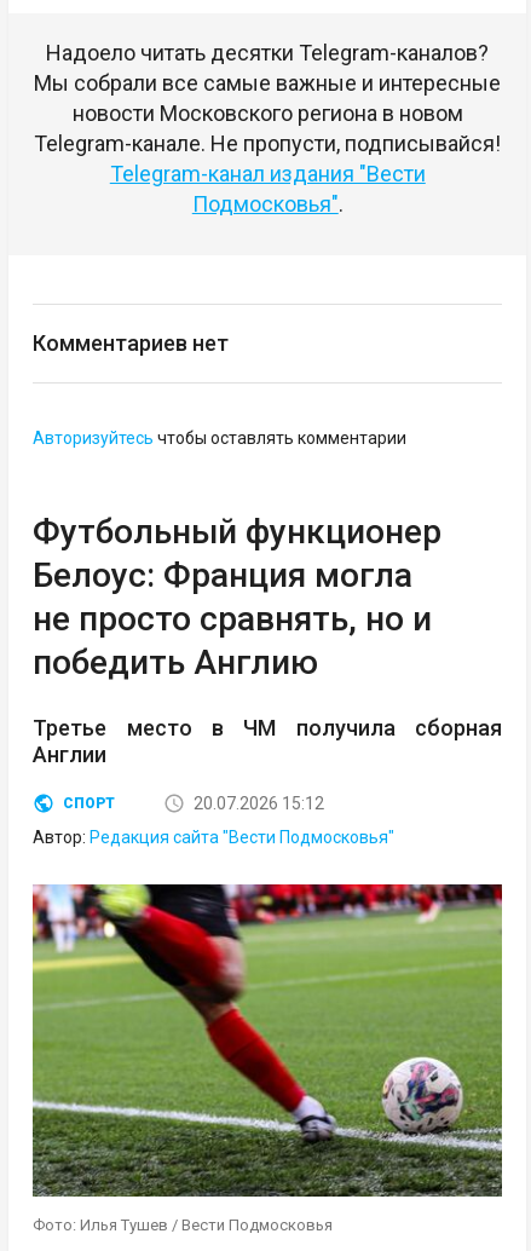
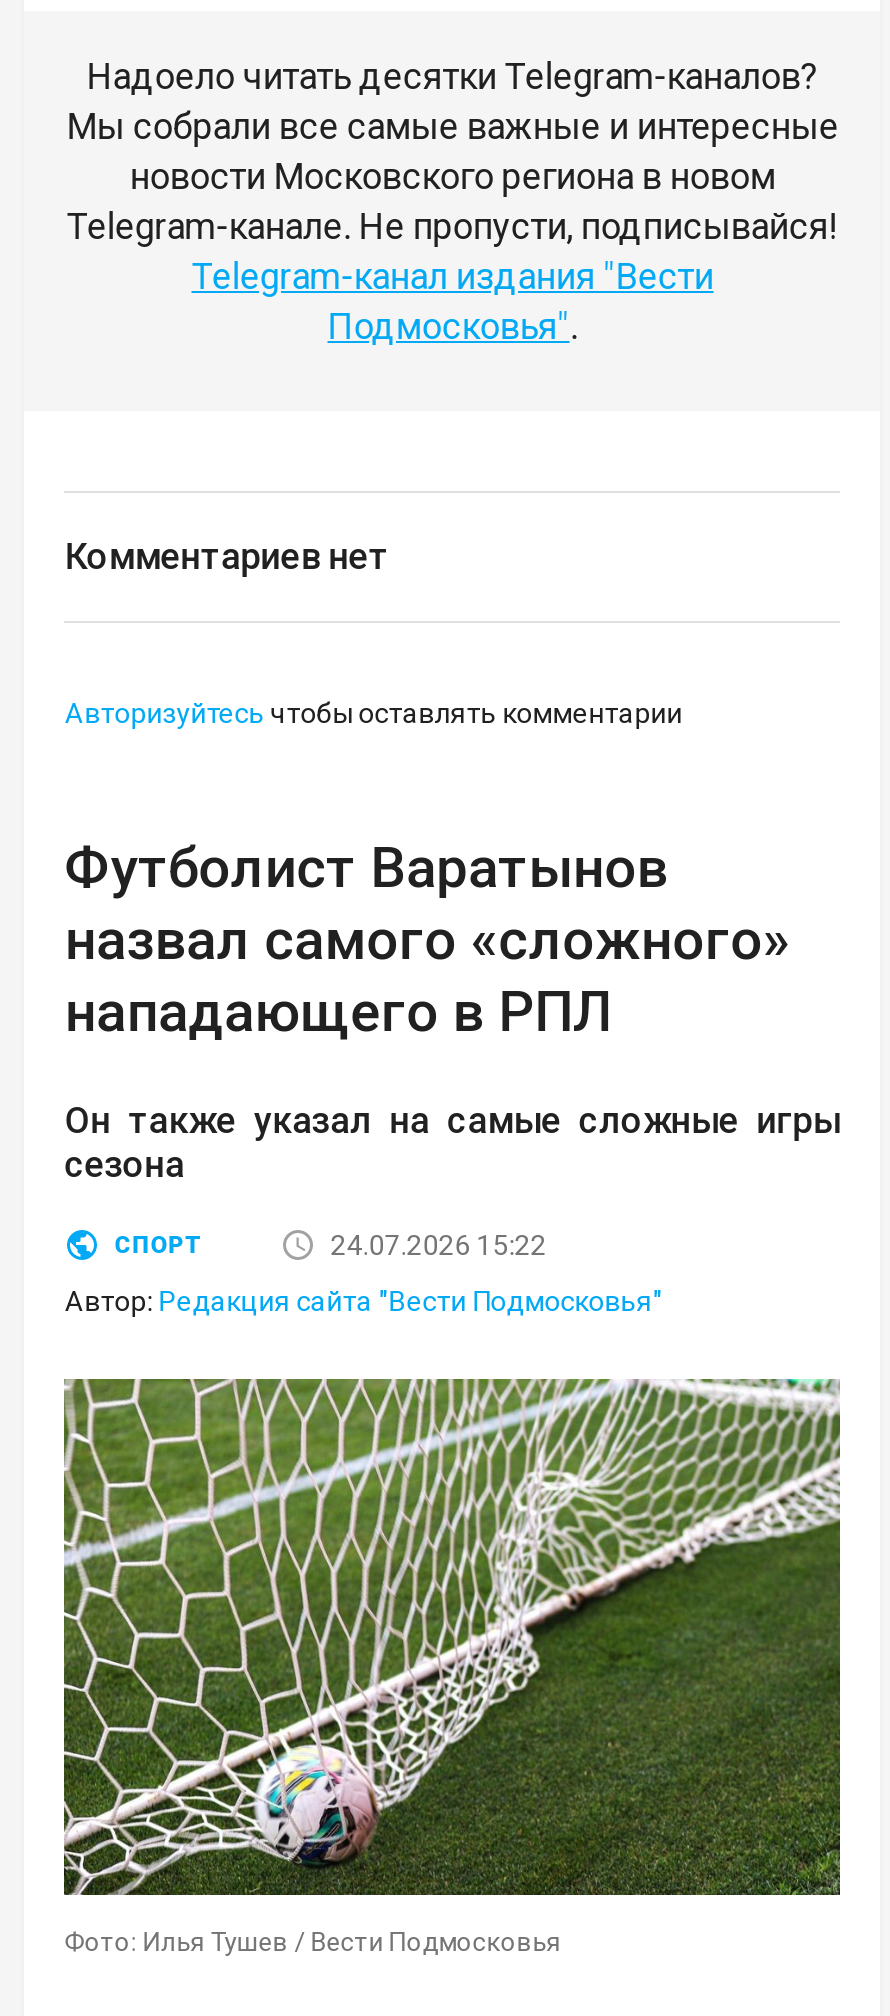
- Футбольный функционер
- Белоус: Франция могла
- не просто сравнять, но и
- победить Англию
+ Футболист Варатынов
+ назвал самого «сложного»
+ нападающего в РПЛ

- Третье место в ЧМ получила сборная
- Англии
+ Он также указал на самые сложные игры
+ сезона

- 20.07.2026 15:12
+ 24.07.2026 15:22

- [image]
+ [image]
